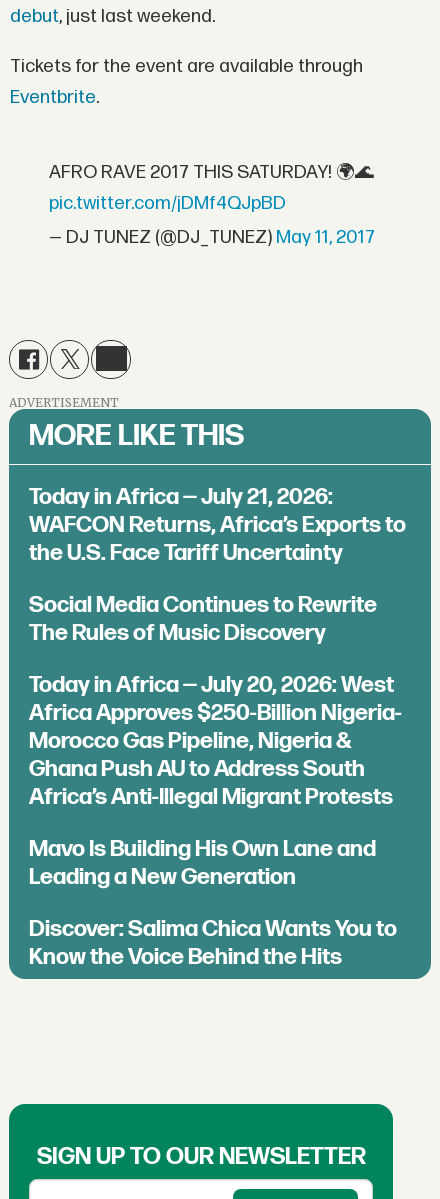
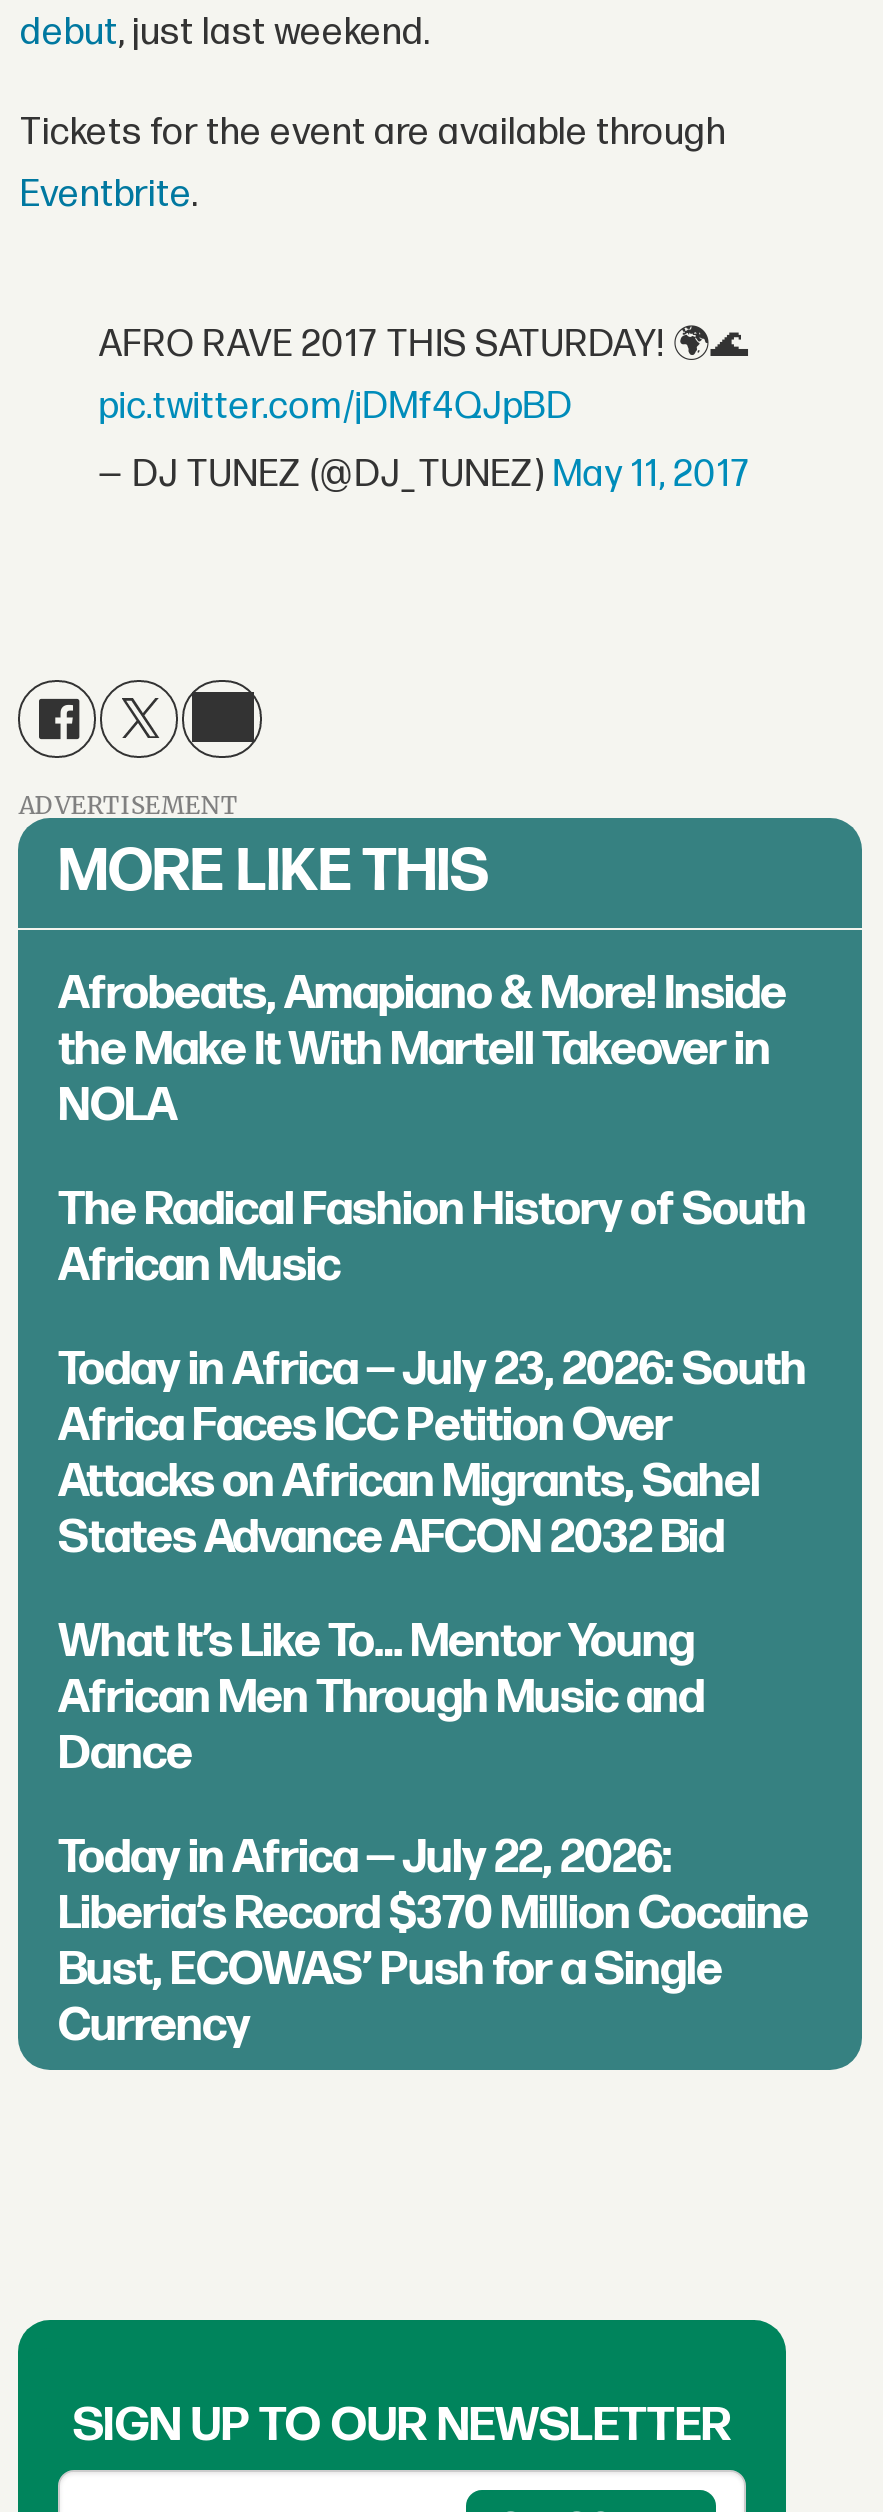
- Today in Africa — July 21, 2026:
- WAFCON Returns, Africa’s Exports to
- the U.S. Face Tariff Uncertainty
+ Afrobeats, Amapiano & More! Inside
+ the Make It With Martell Takeover in
+ NOLA

- Social Media Continues to Rewrite
- The Rules of Music Discovery
+ The Radical Fashion History of South
+ African Music

- Today in Africa — July 20, 2026: West
- Africa Approves $250-Billion Nigeria-
- Morocco Gas Pipeline, Nigeria &
- Ghana Push AU to Address South
- Africa’s Anti-Illegal Migrant Protests
+ Today in Africa — July 23, 2026: South
+ Africa Faces ICC Petition Over
+ Attacks on African Migrants, Sahel
+ States Advance AFCON 2032 Bid

- Mavo Is Building His Own Lane and
- Leading a New Generation
+ What It’s Like To… Mentor Young
+ African Men Through Music and
+ Dance

- Discover: Salima Chica Wants You to
- Know the Voice Behind the Hits
+ Today in Africa — July 22, 2026:
+ Liberia’s Record $370 Million Cocaine
+ Bust, ECOWAS’ Push for a Single
+ Currency
